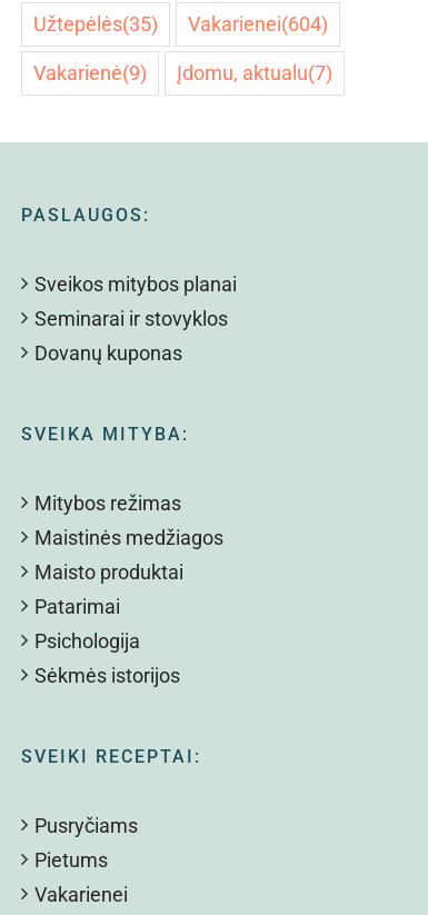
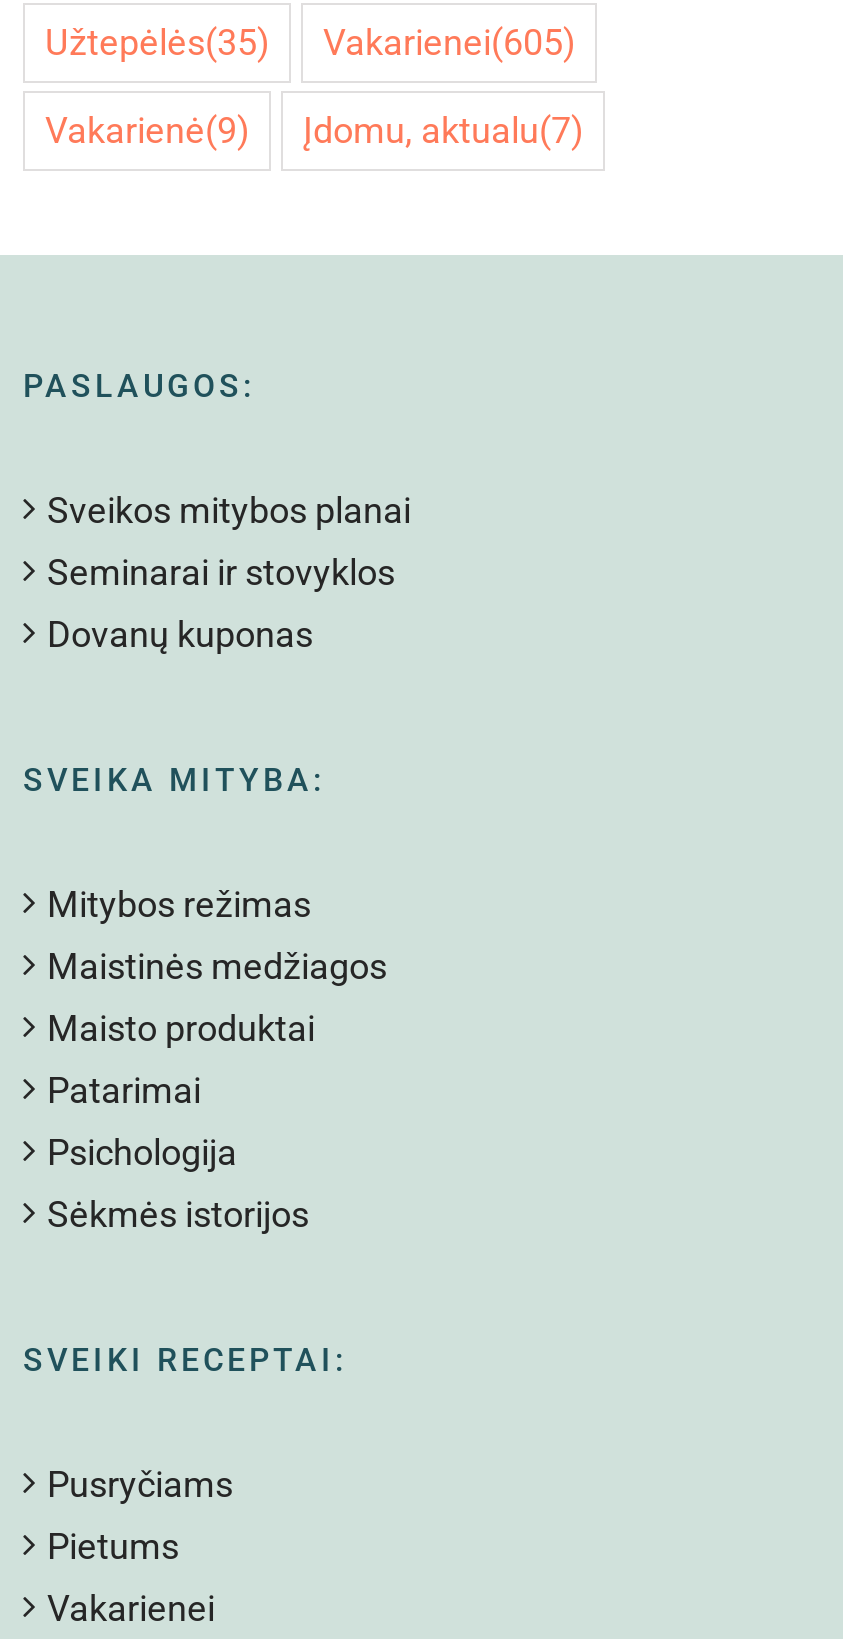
- Užtepėlės(35) Vakarienei(604)
+ Užtepėlės(35) Vakarienei(605)
